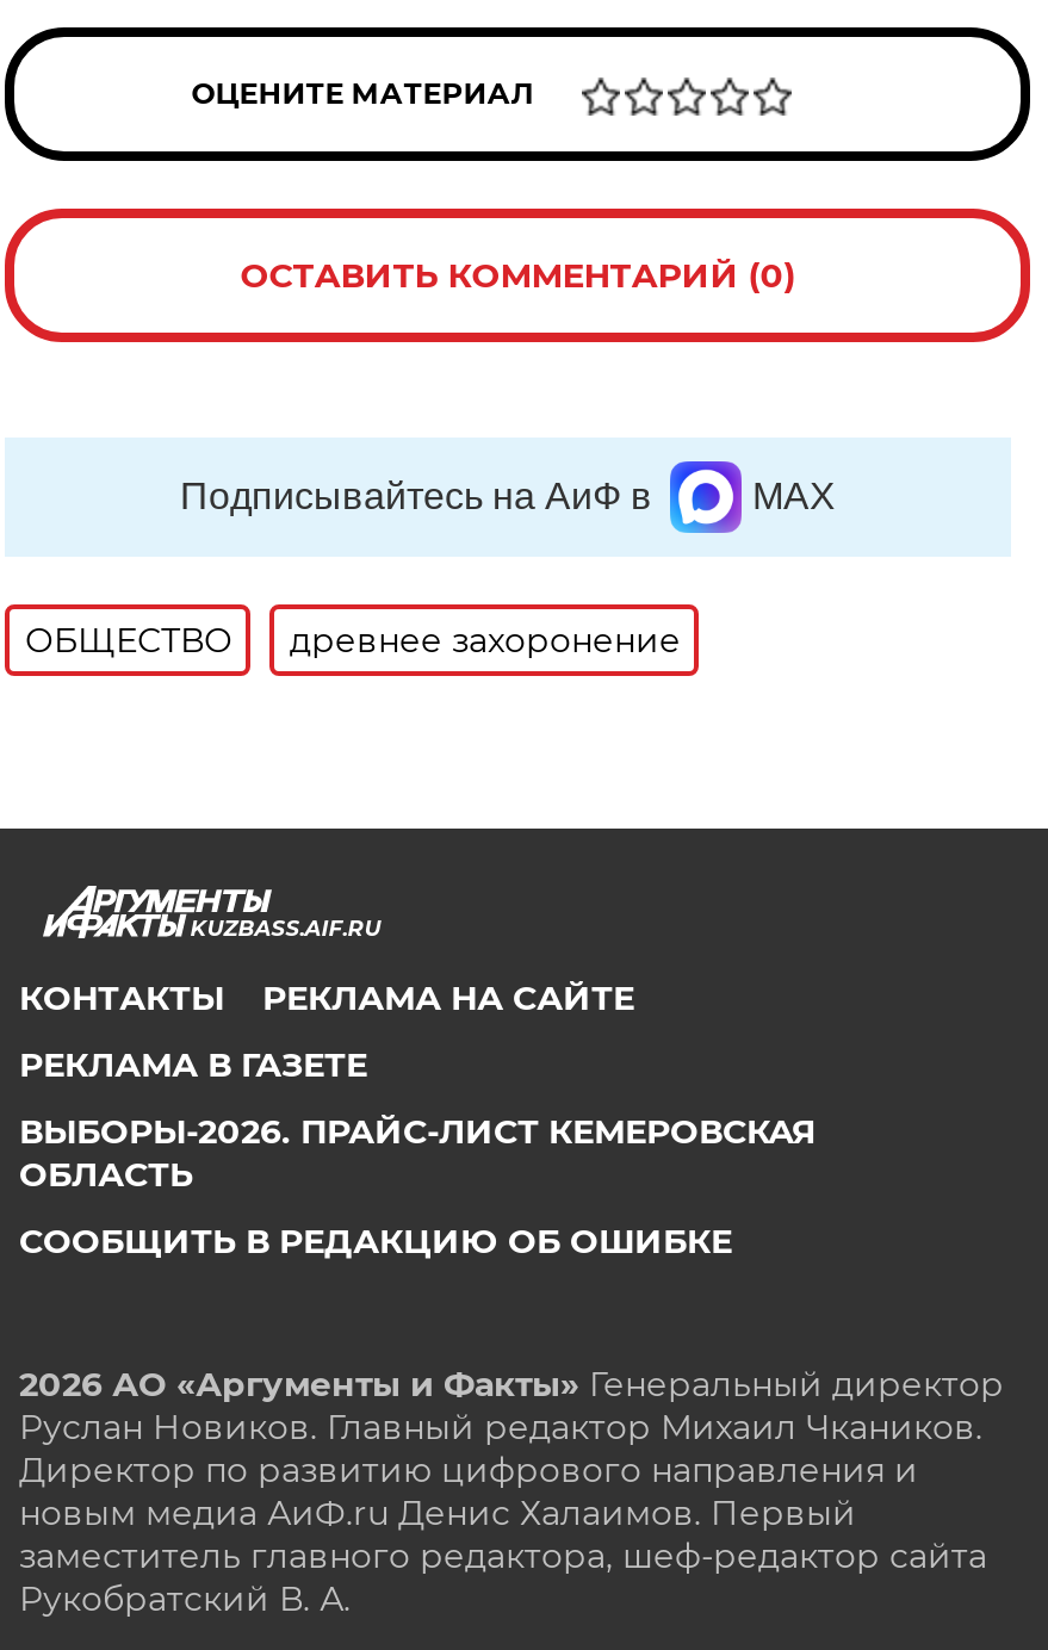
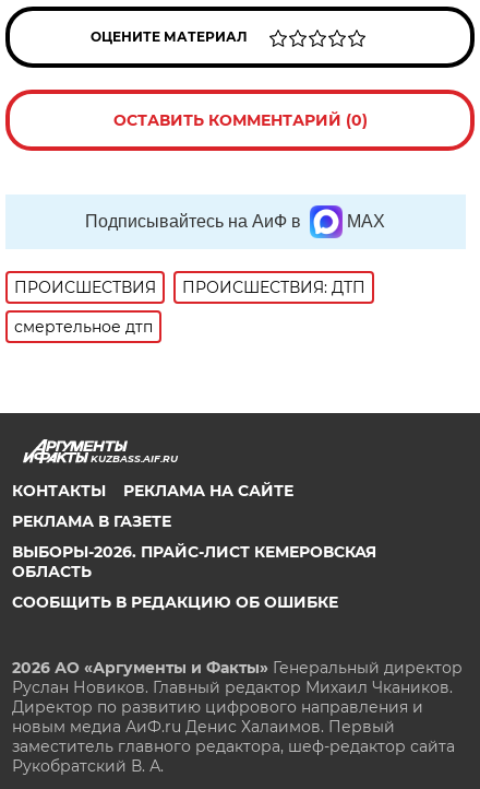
- ОБЩЕСТВО
- древнее захоронение
+ ПРОИСШЕСТВИЯ
+ ПРОИСШЕСТВИЯ: ДТП
+ смертельное дтп
